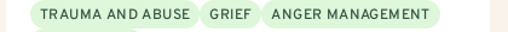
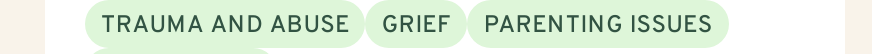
- ANGER MANAGEMENT
+ PARENTING ISSUES
